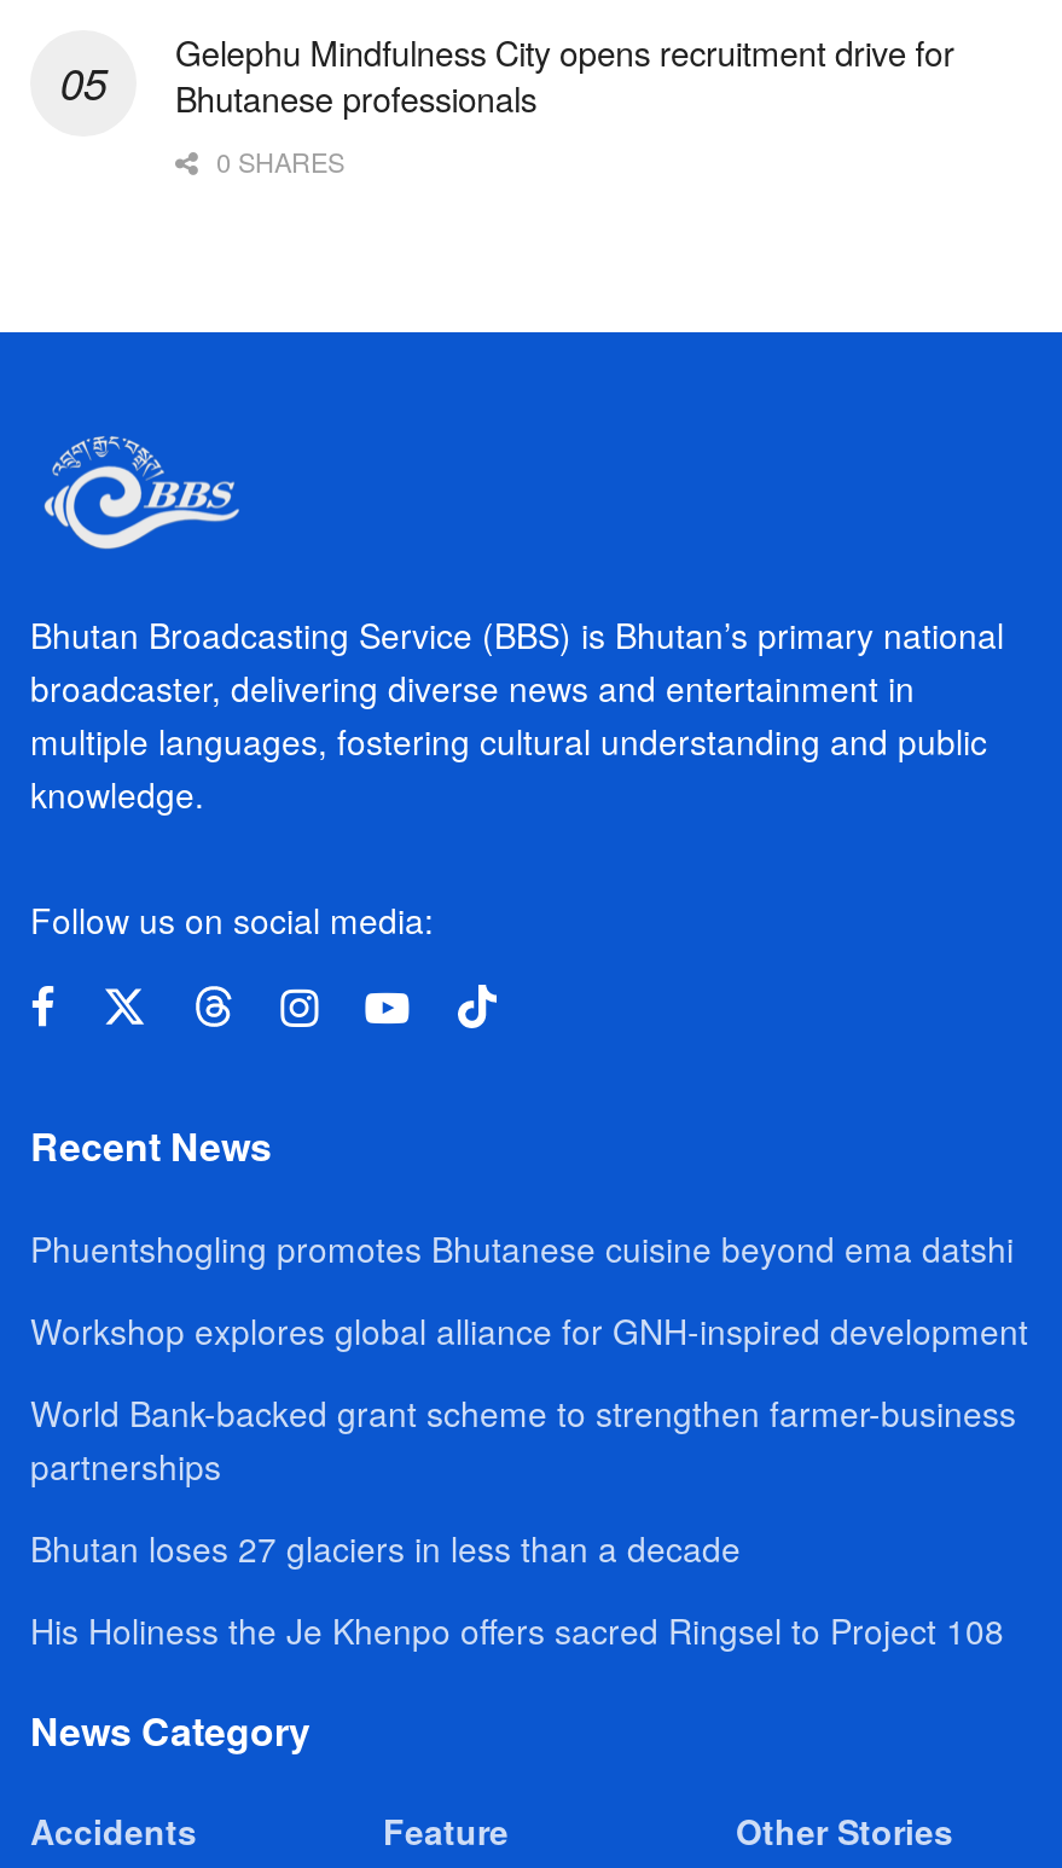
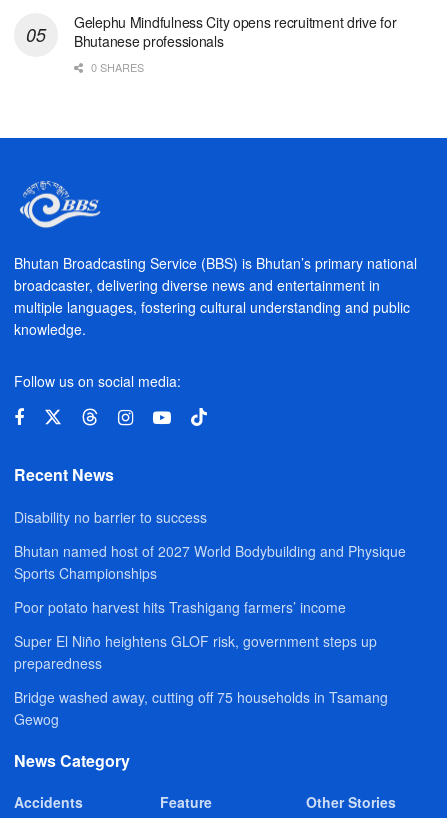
- Phuentshogling promotes Bhutanese cuisine beyond ema datshi
+ Disability no barrier to success

- Workshop explores global alliance for GNH-inspired development
+ Bhutan named host of 2027 World Bodybuilding and Physique
+ Sports Championships

- World Bank-backed grant scheme to strengthen farmer-business
- partnerships
+ Poor potato harvest hits Trashigang farmers’ income

- Bhutan loses 27 glaciers in less than a decade
+ Super El Niño heightens GLOF risk, government steps up
+ preparedness

- His Holiness the Je Khenpo offers sacred Ringsel to Project 108
+ Bridge washed away, cutting off 75 households in Tsamang
+ Gewog
